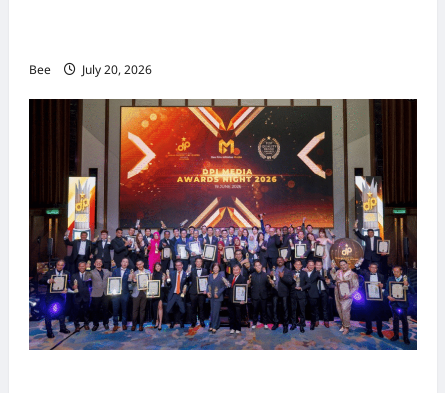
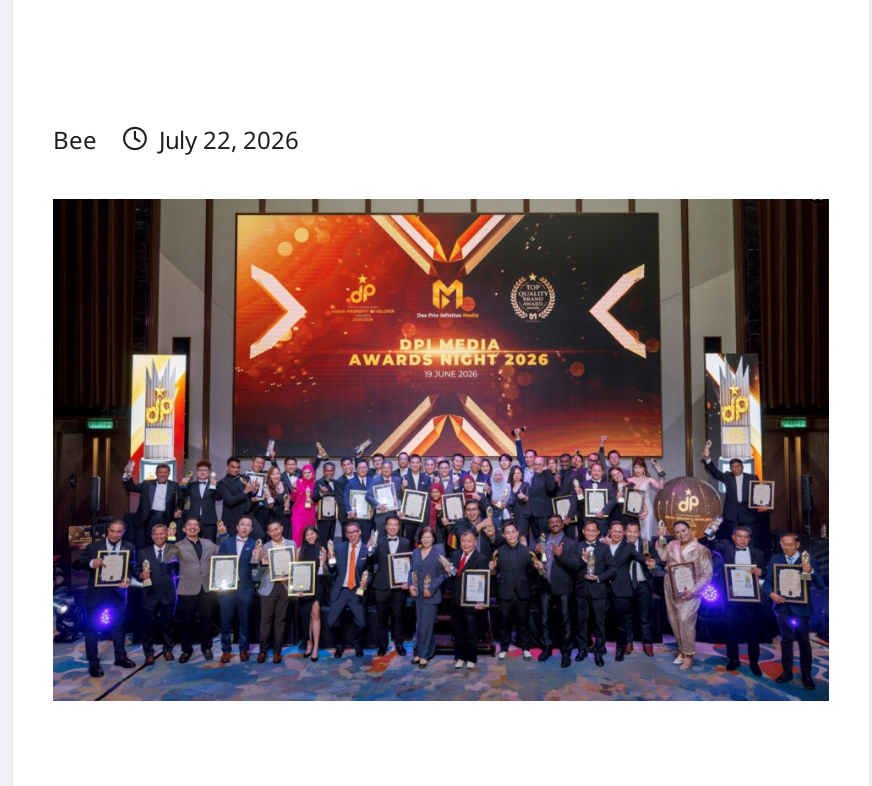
- Bee July 20, 2026
+ Bee July 22, 2026
